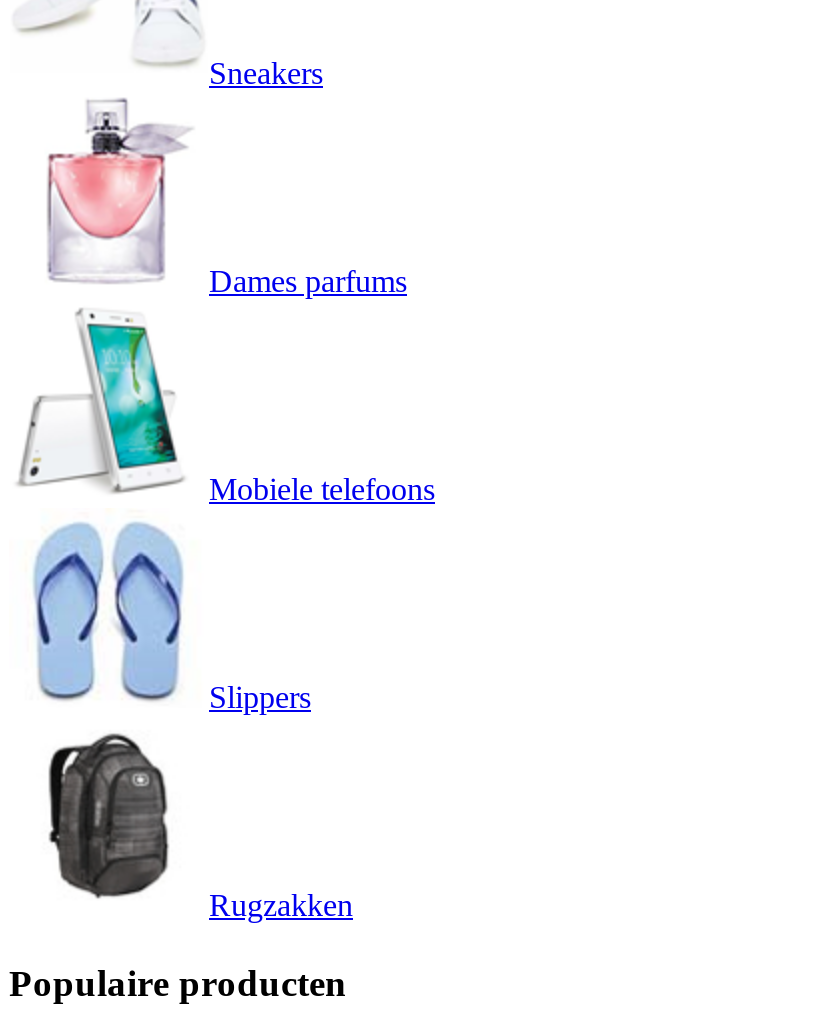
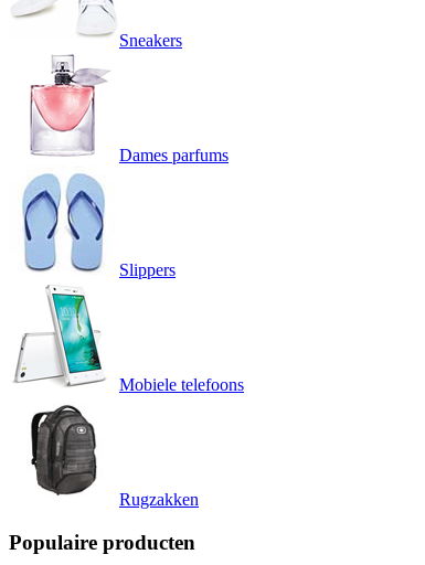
moved down: [image] | Mobiele telefoons

moved up: Slippers
